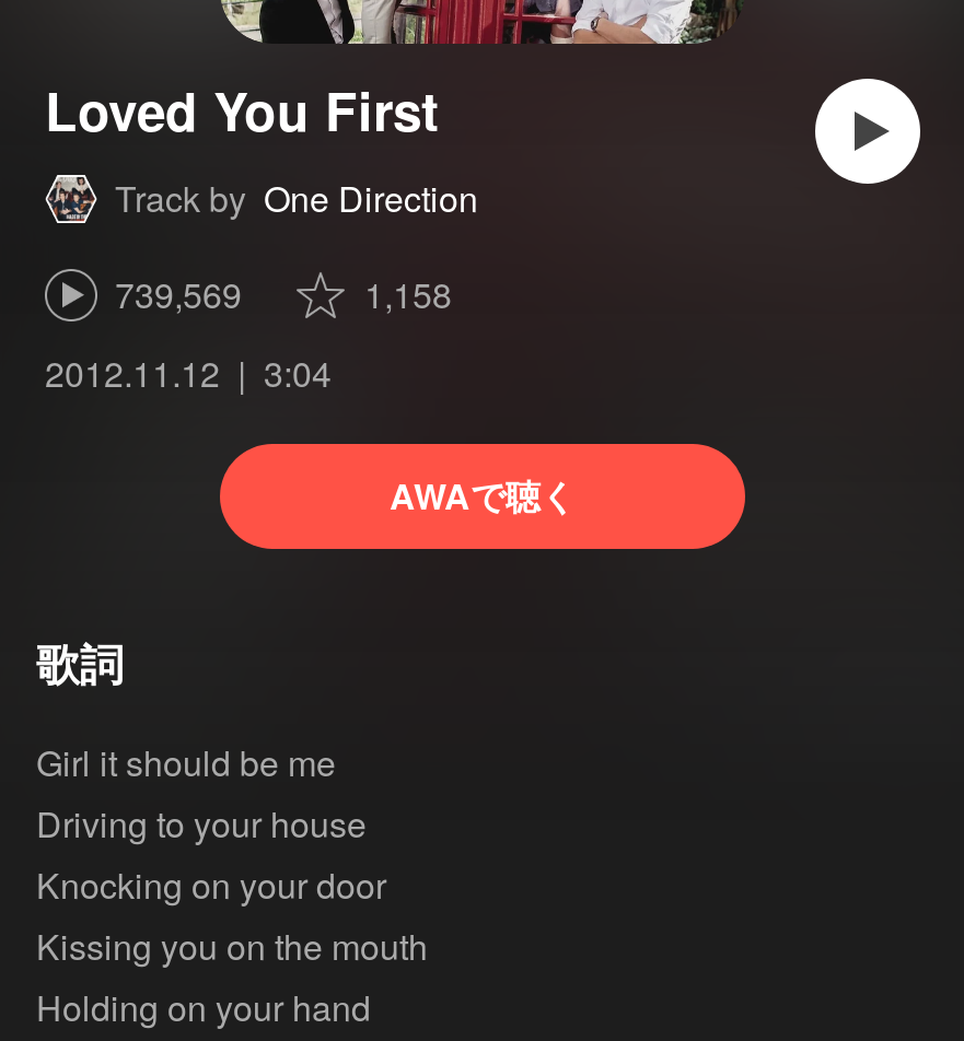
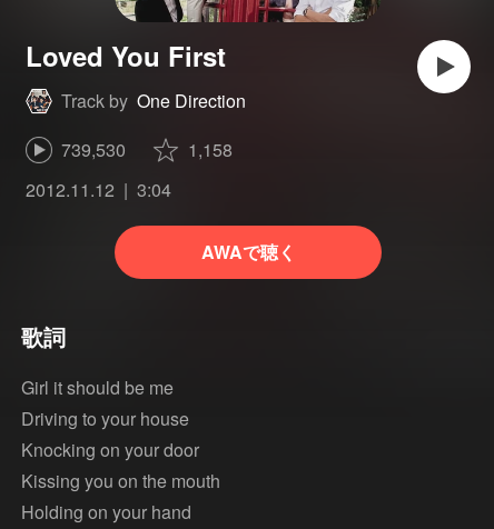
- 739,569
+ 739,530
